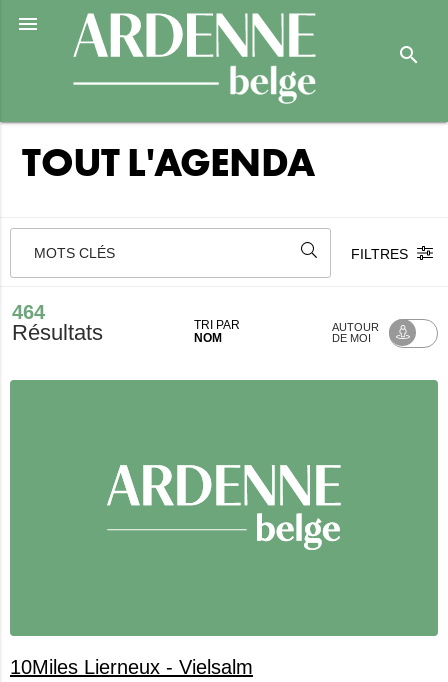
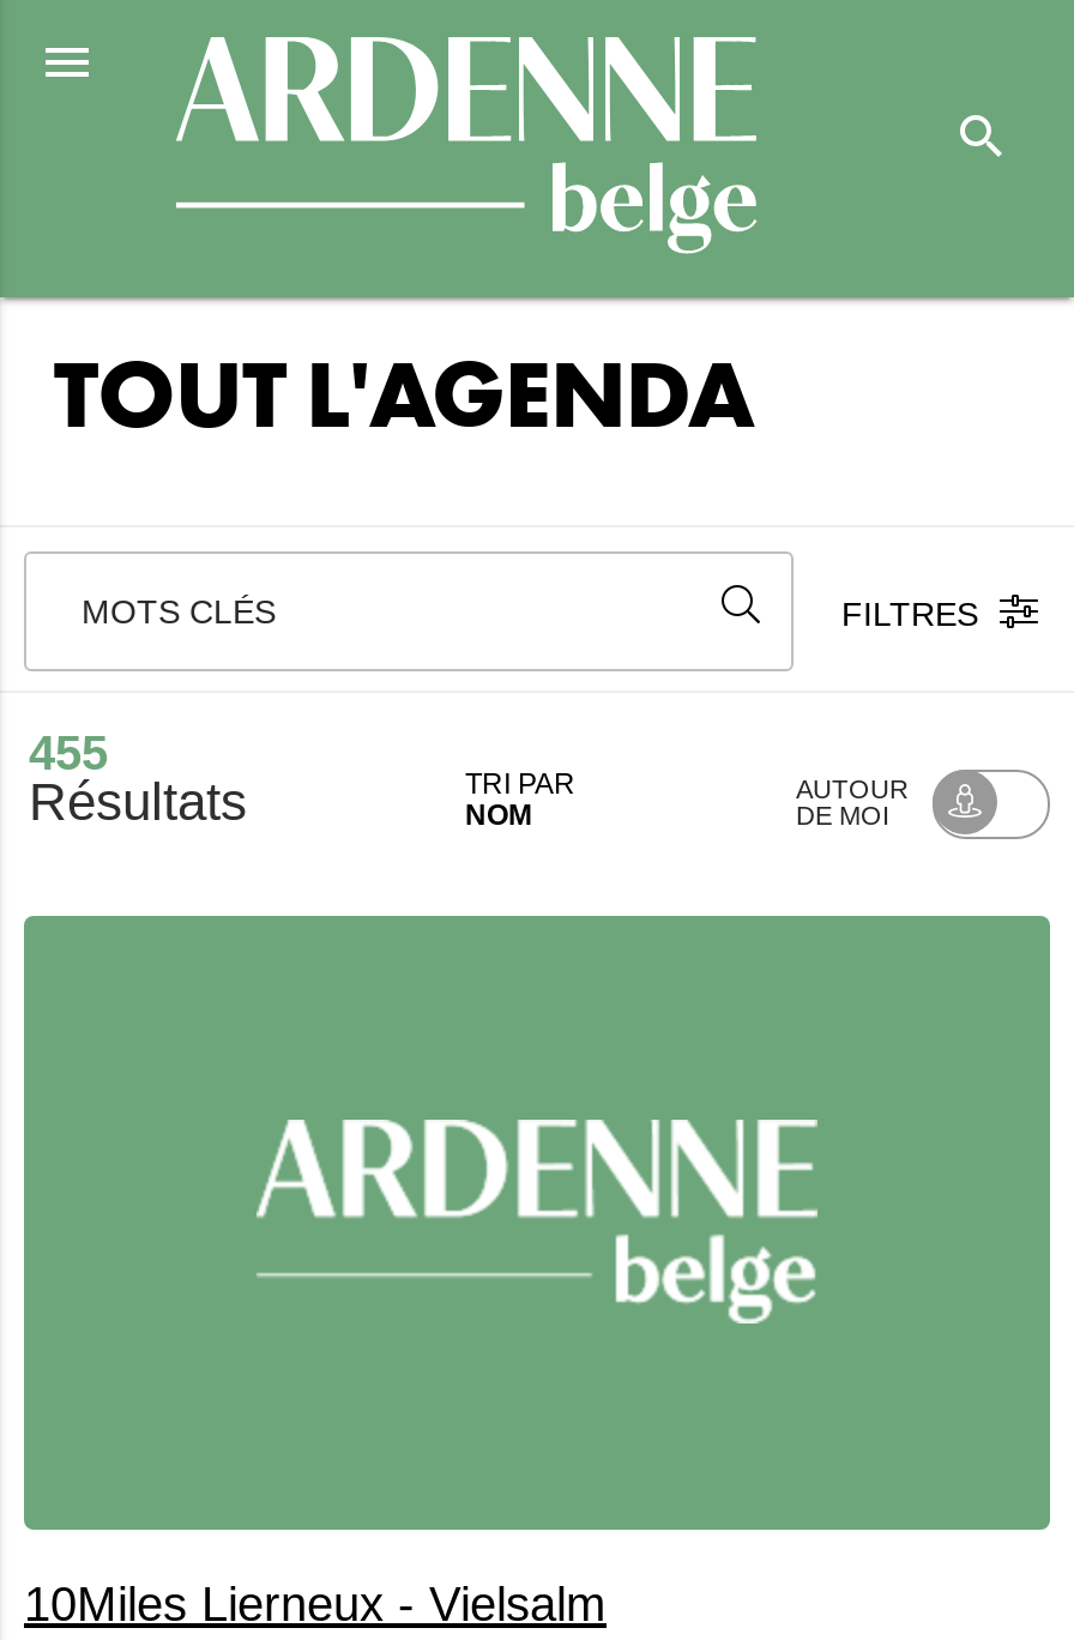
- 464
+ 455
